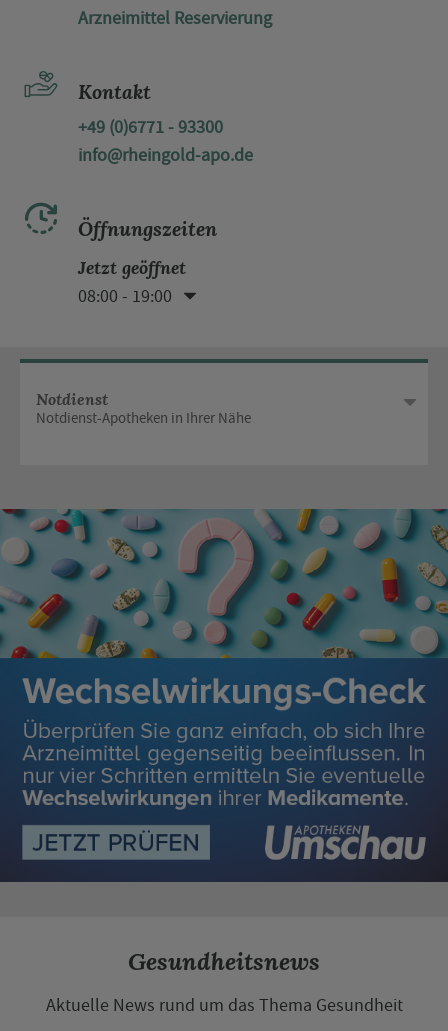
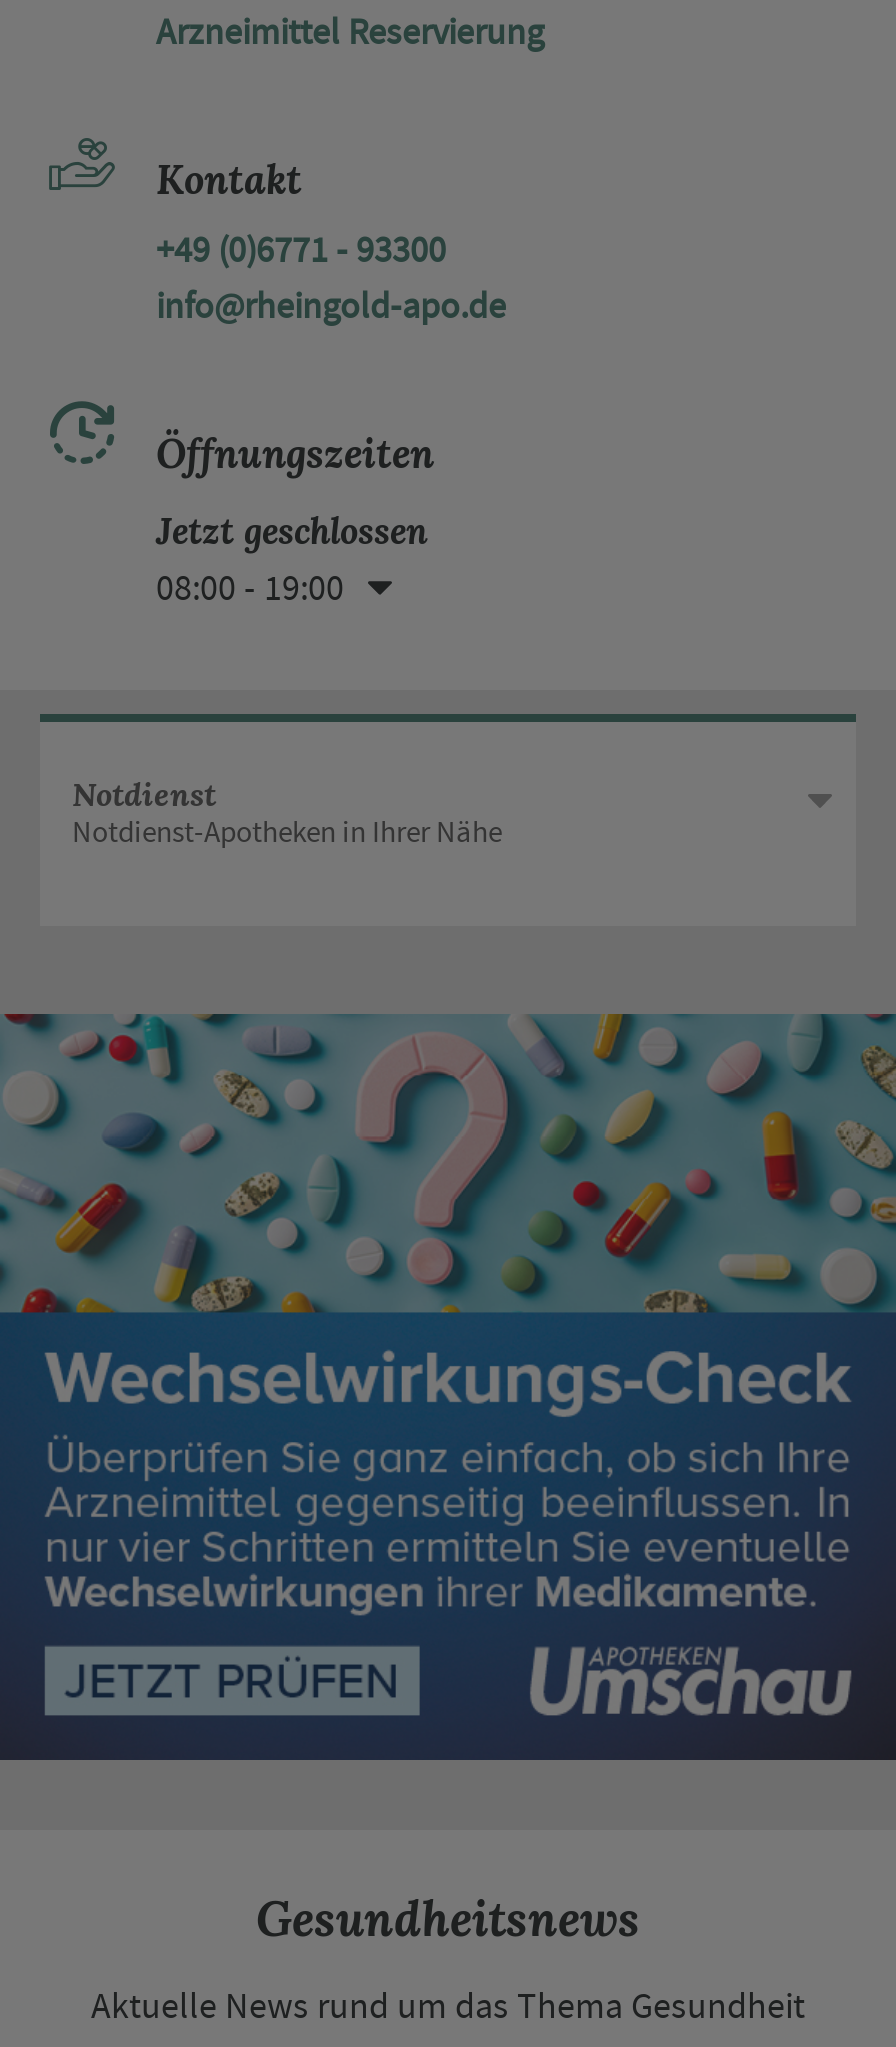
- Jetzt geöffnet
+ Jetzt geschlossen
